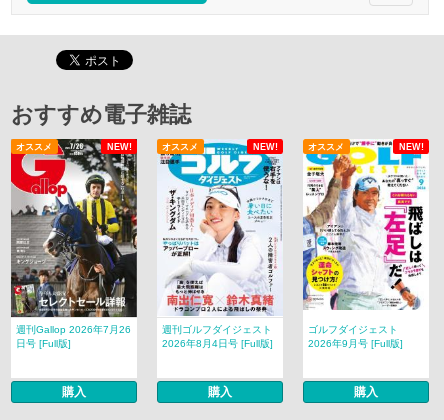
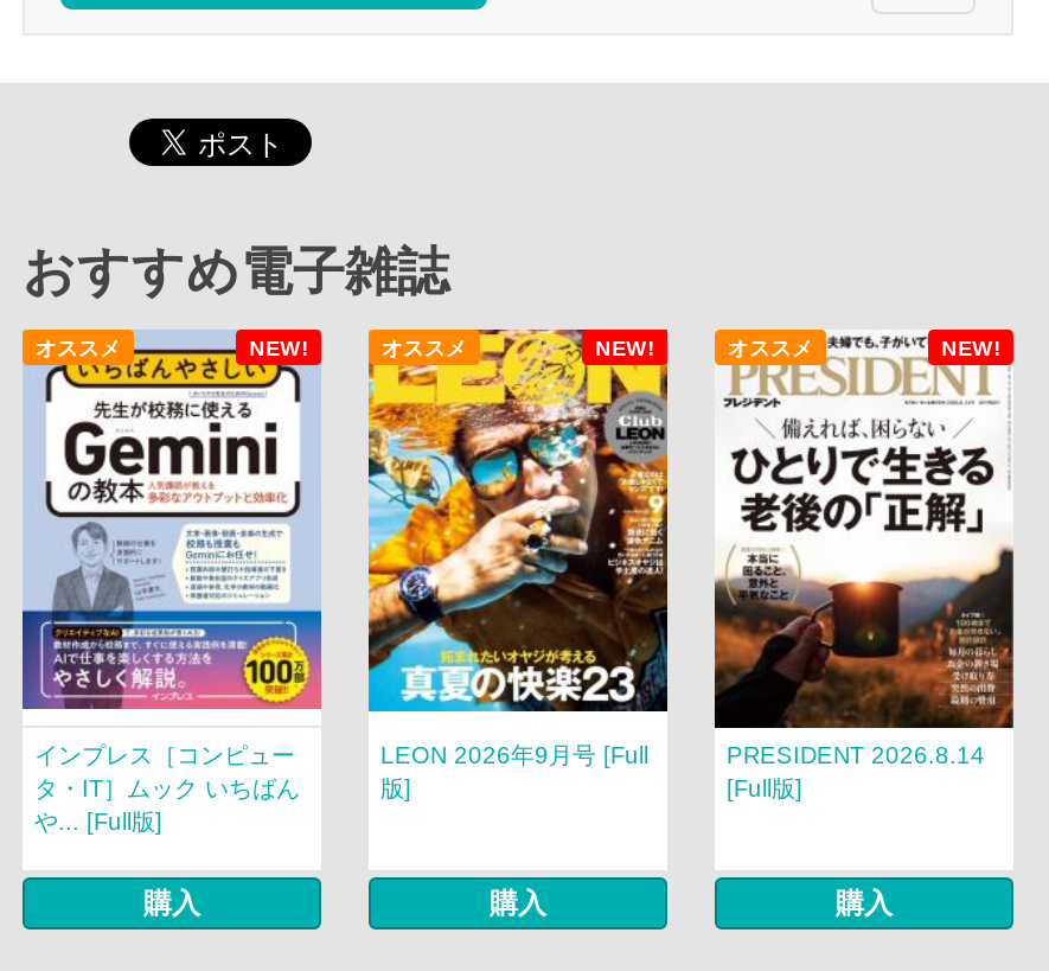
- [image]
- 週刊Gallop 2026年7月26
- 日号 [Full版]
+ [image]
+ インプレス［コンピュー
+ タ・IT］ムック いちばん
+ や... [Full版]

- [image]
- 週刊ゴルフダイジェスト
- 2026年8月4日号 [Full版]
+ [image]
+ LEON 2026年9月号 [Full
+ 版]

- [image]
- ゴルフダイジェスト
- 2026年9月号 [Full版]
+ [image]
+ PRESIDENT 2026.8.14
+ [Full版]
